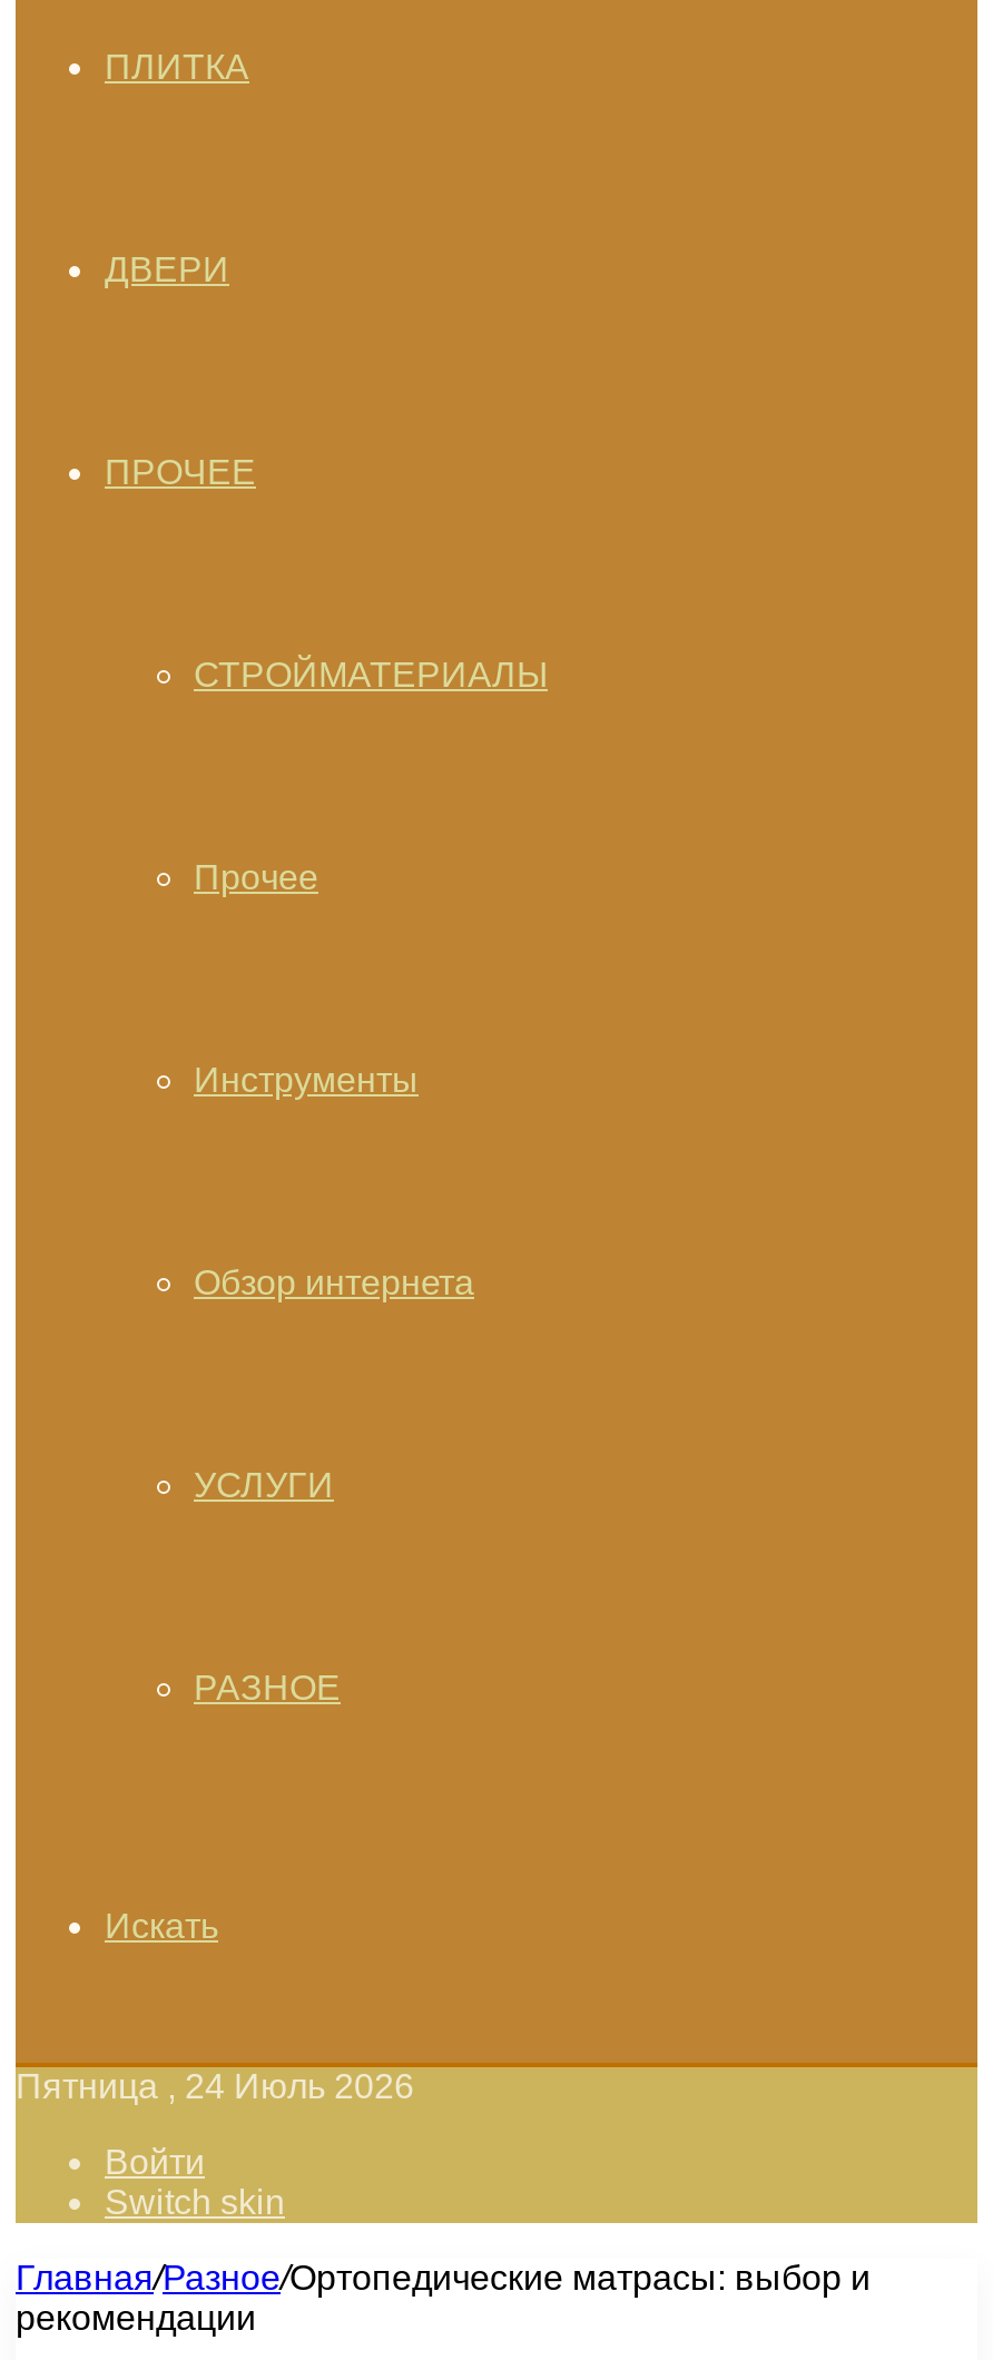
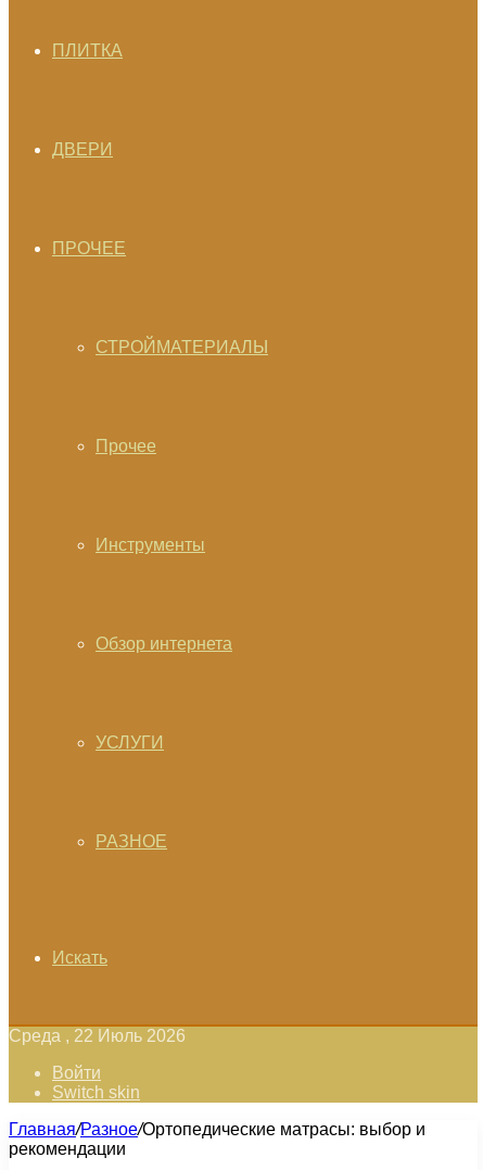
- Пятница , 24 Июль 2026
+ Среда , 22 Июль 2026
